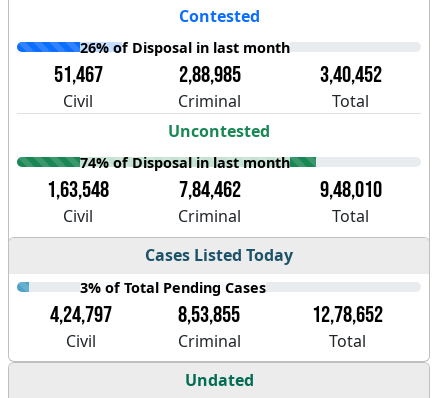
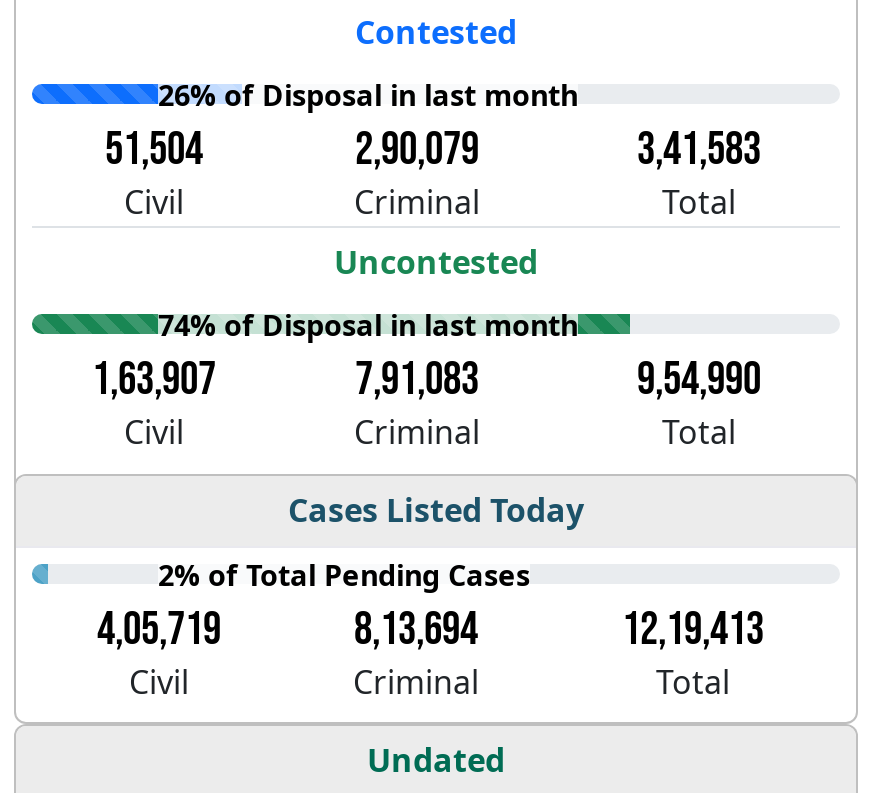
- 51,467
+ 51,504

- 2,88,985
+ 2,90,079

- 3,40,452
+ 3,41,583

- 1,63,548
+ 1,63,907

- 7,84,462
+ 7,91,083

- 9,48,010
+ 9,54,990

- 3% of Total Pending Cases
+ 2% of Total Pending Cases

- 4,24,797
+ 4,05,719

- 8,53,855
+ 8,13,694

- 12,78,652
+ 12,19,413
